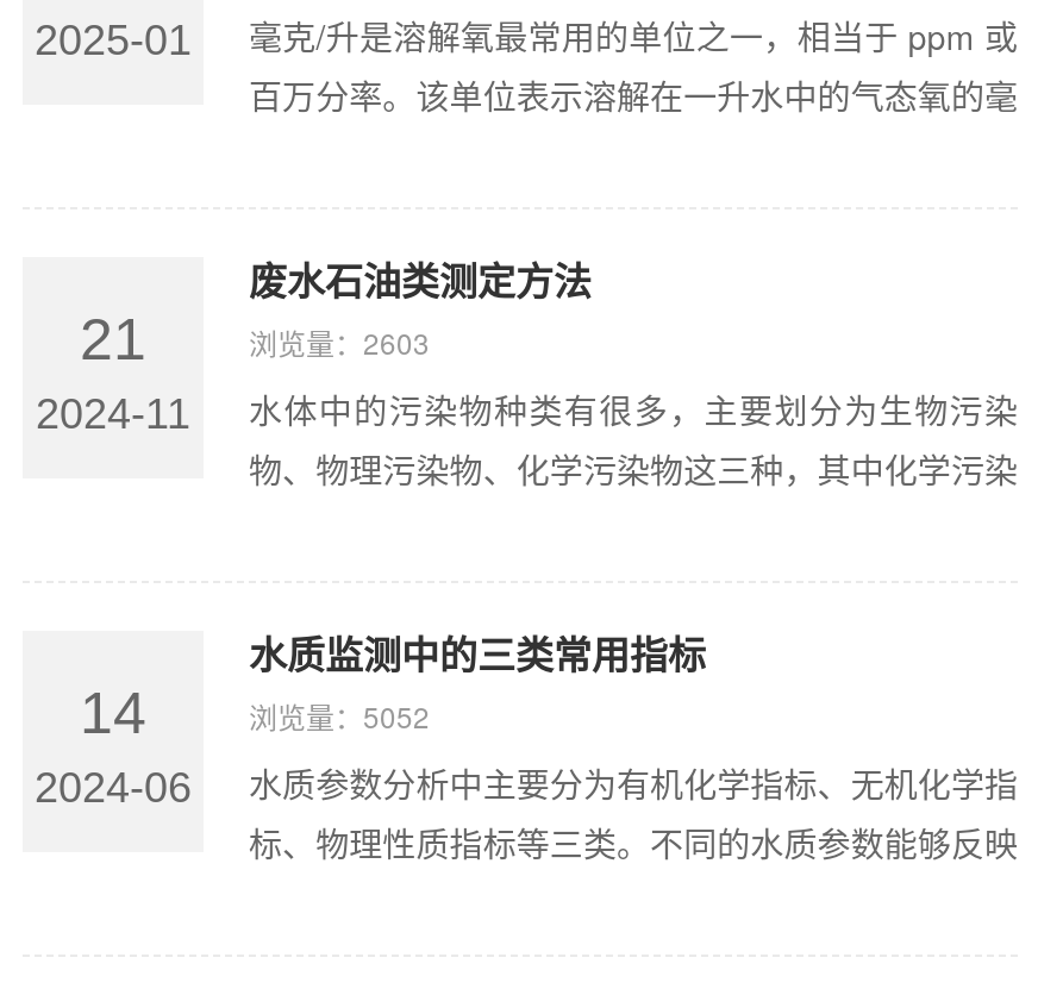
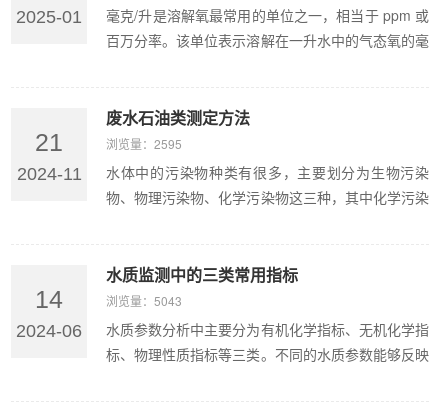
- 浏览量：2603
+ 浏览量：2595

- 浏览量：5052
+ 浏览量：5043
